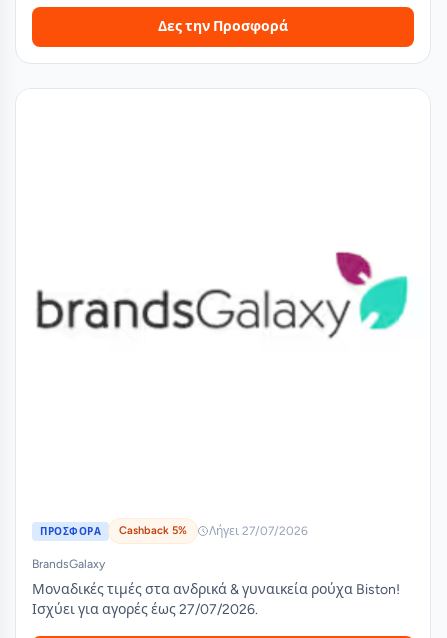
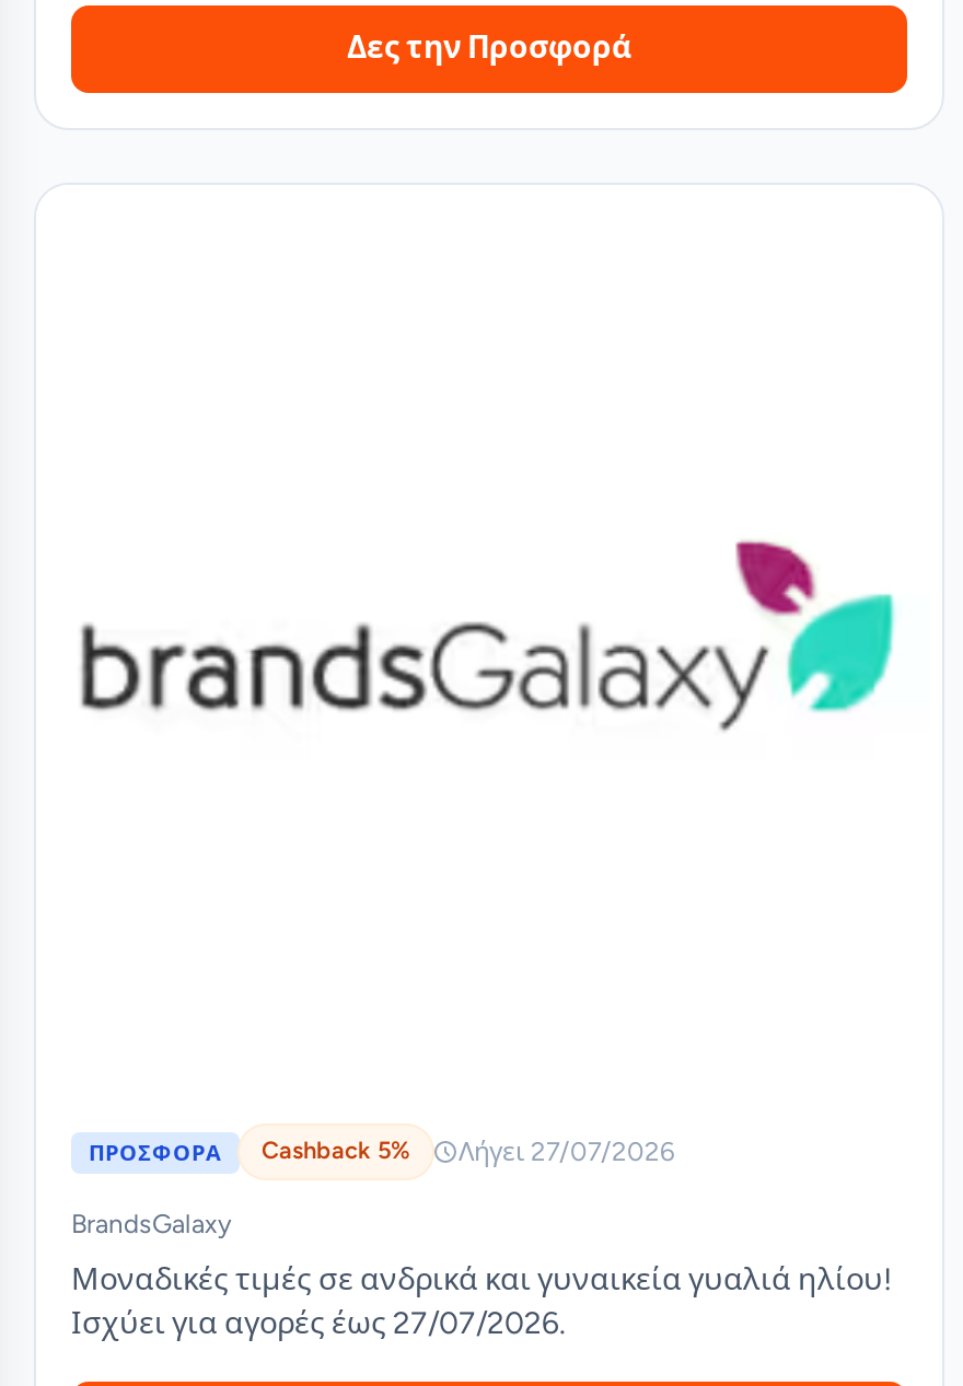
- Μοναδικές τιμές στα ανδρικά & γυναικεία ρούχα Biston!
+ Μοναδικές τιμές σε ανδρικά και γυναικεία γυαλιά ηλίου!
